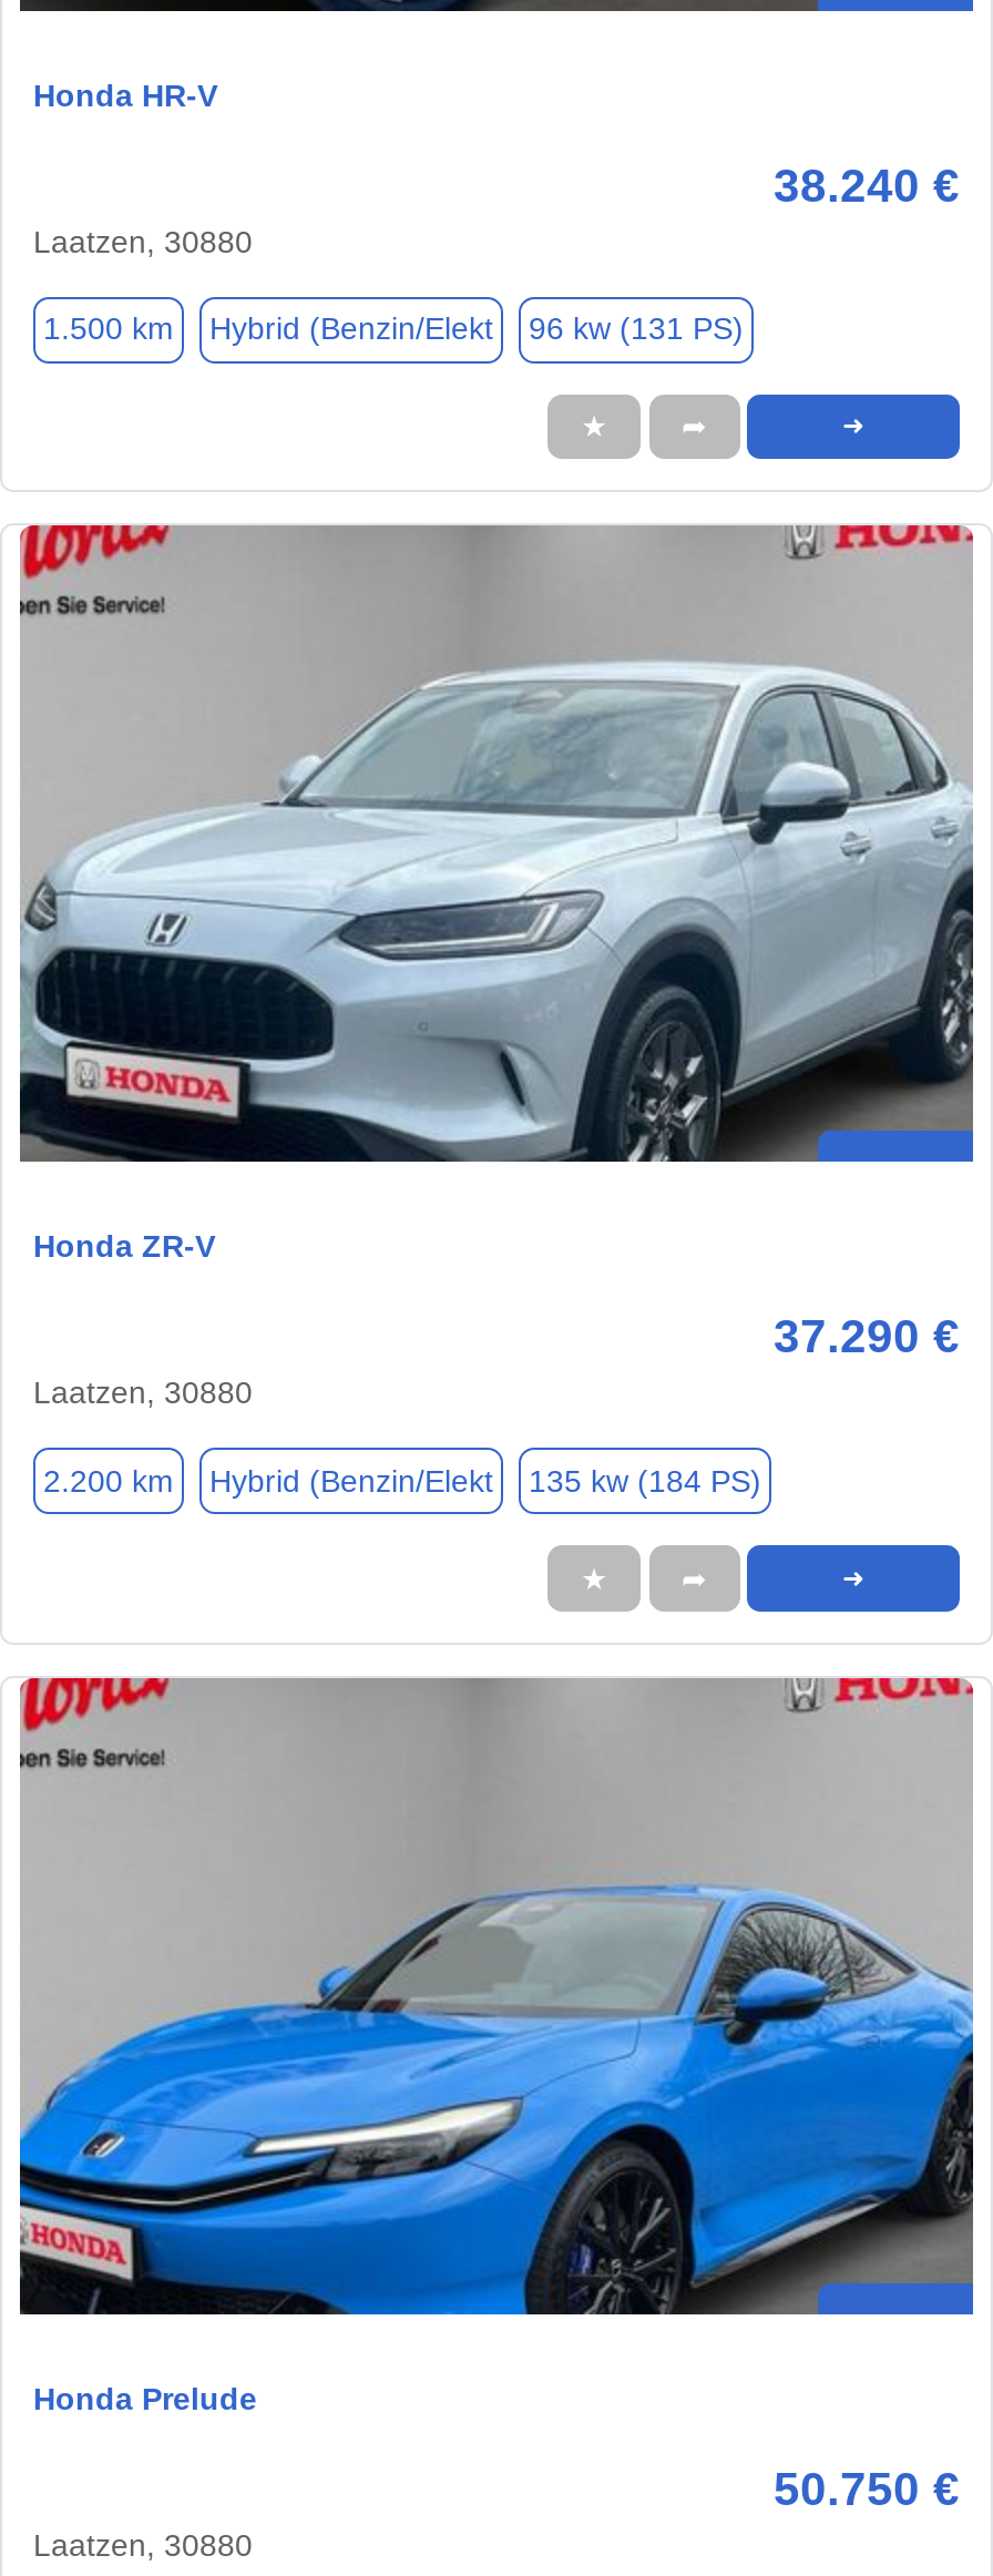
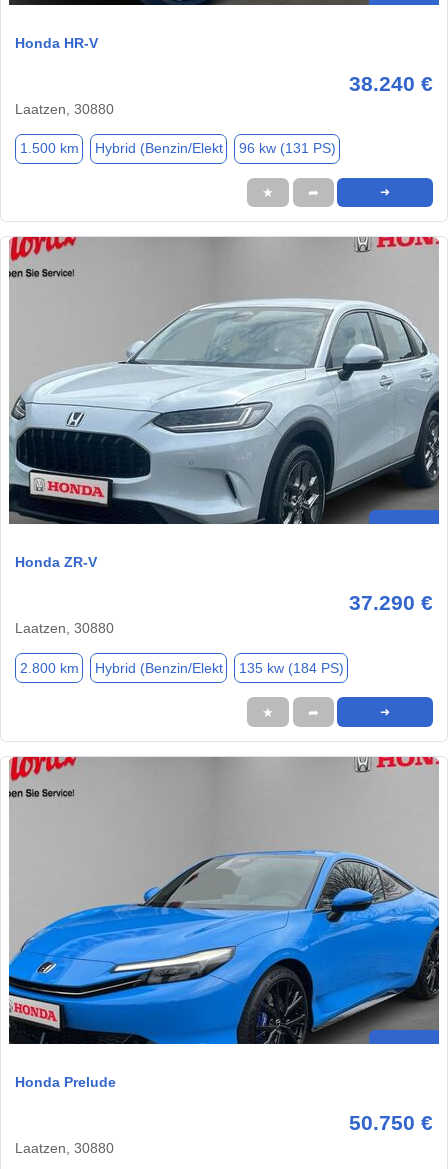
- 2.200 km Hybrid (Benzin/Elekt 135 kw (184 PS)
+ 2.800 km Hybrid (Benzin/Elekt 135 kw (184 PS)
